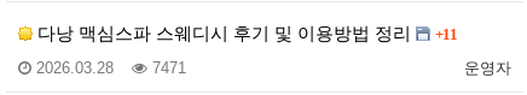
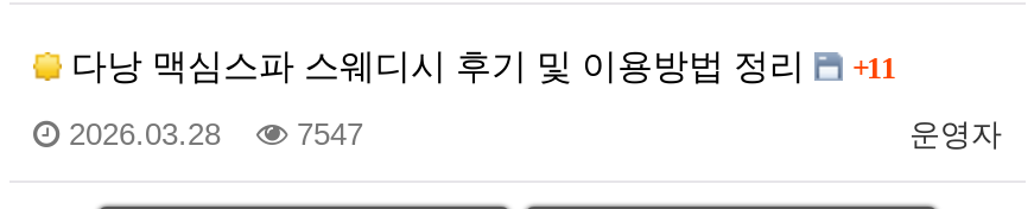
- 7471
+ 7547
